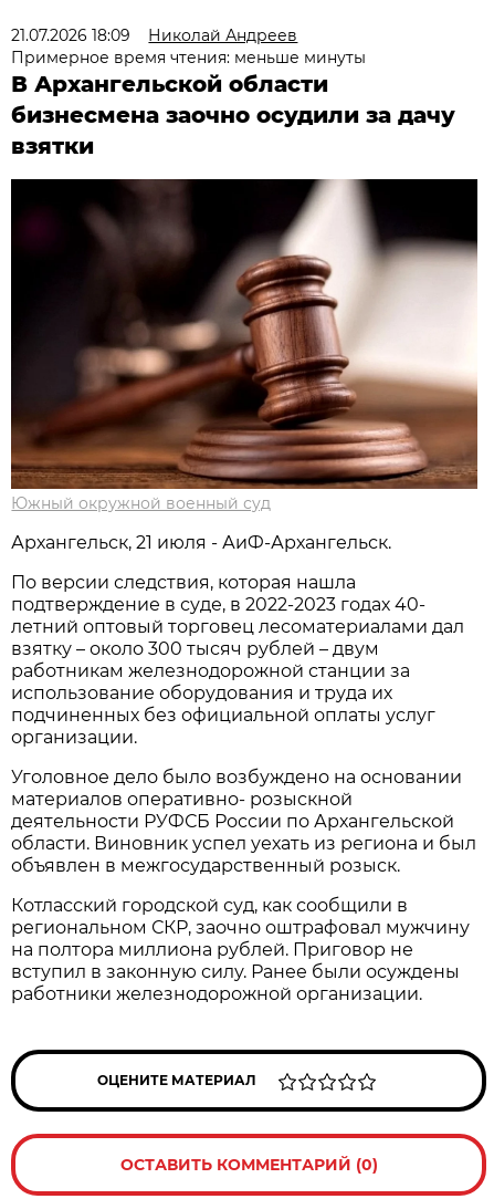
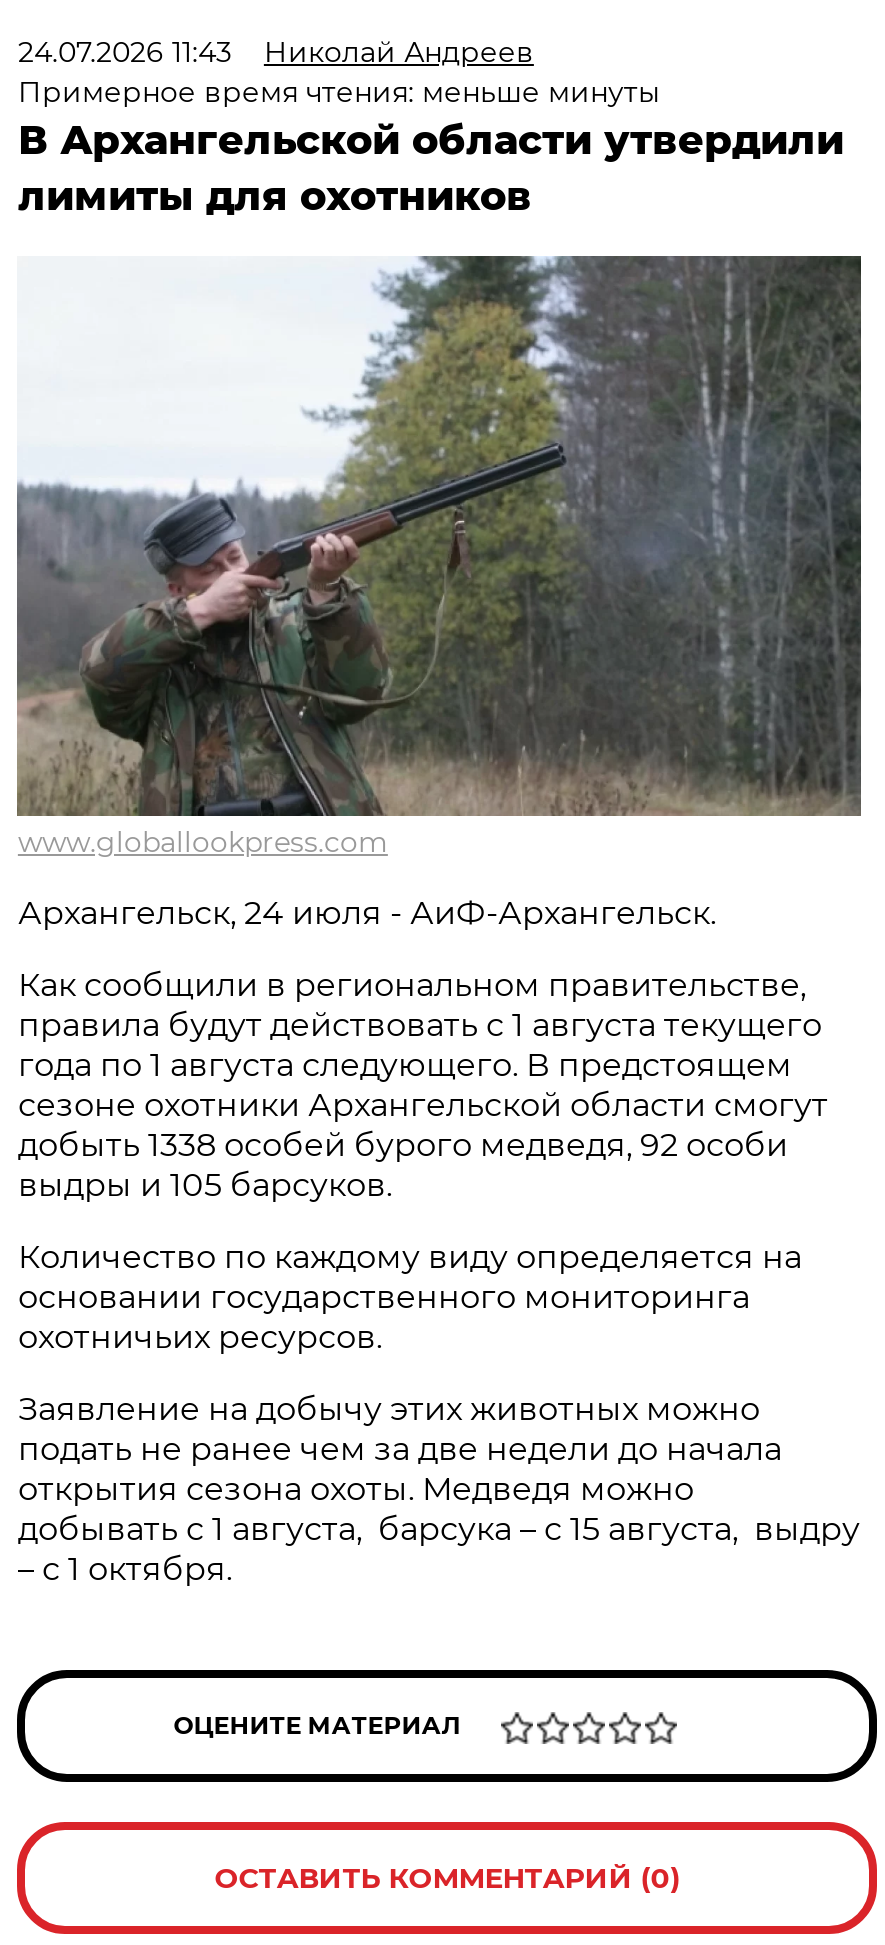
- 21.07.2026 18:09 Николай Андреев
+ 24.07.2026 11:43 Николай Андреев

- В Архангельской области
- бизнесмена заочно осудили за дачу
- взятки
+ В Архангельской области утвердили
+ лимиты для охотников

- [image]
- Южный окружной военный суд
+ [image]
+ www.globallookpress.com

- Архангельск, 21 июля - АиФ-Архангельск.
+ Архангельск, 24 июля - АиФ-Архангельск.

- По версии следствия, которая нашла
- подтверждение в суде, в 2022-2023 годах 40-
- летний оптовый торговец лесоматериалами дал
- взятку – около 300 тысяч рублей – двум
- работникам железнодорожной станции за
- использование оборудования и труда их
- подчиненных без официальной оплаты услуг
- организации.
+ Как сообщили в региональном правительстве,
+ правила будут действовать с 1 августа текущего
+ года по 1 августа следующего. В предстоящем
+ сезоне охотники Архангельской области смогут
+ добыть 1338 особей бурого медведя, 92 особи
+ выдры и 105 барсуков.

- Уголовное дело было возбуждено на основании
- материалов оперативно- розыскной
- деятельности РУФСБ России по Архангельской
- области. Виновник успел уехать из региона и был
- объявлен в межгосударственный розыск.
+ Количество по каждому виду определяется на
+ основании государственного мониторинга
+ охотничьих ресурсов.

- Котласский городской суд, как сообщили в
- региональном СКР, заочно оштрафовал мужчину
- на полтора миллиона рублей. Приговор не
- вступил в законную силу. Ранее были осуждены
- работники железнодорожной организации.
+ Заявление на добычу этих животных можно
+ подать не ранее чем за две недели до начала
+ открытия сезона охоты. Медведя можно
+ добывать с 1 августа, барсука – с 15 августа, выдру
+ – с 1 октября.
